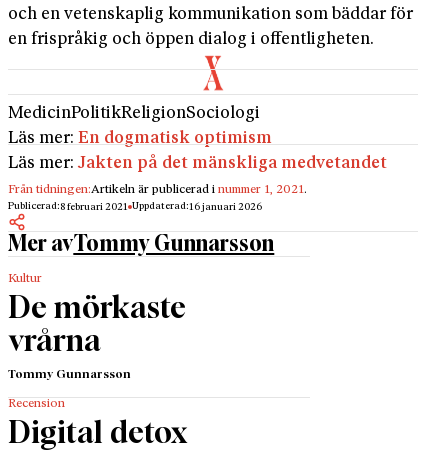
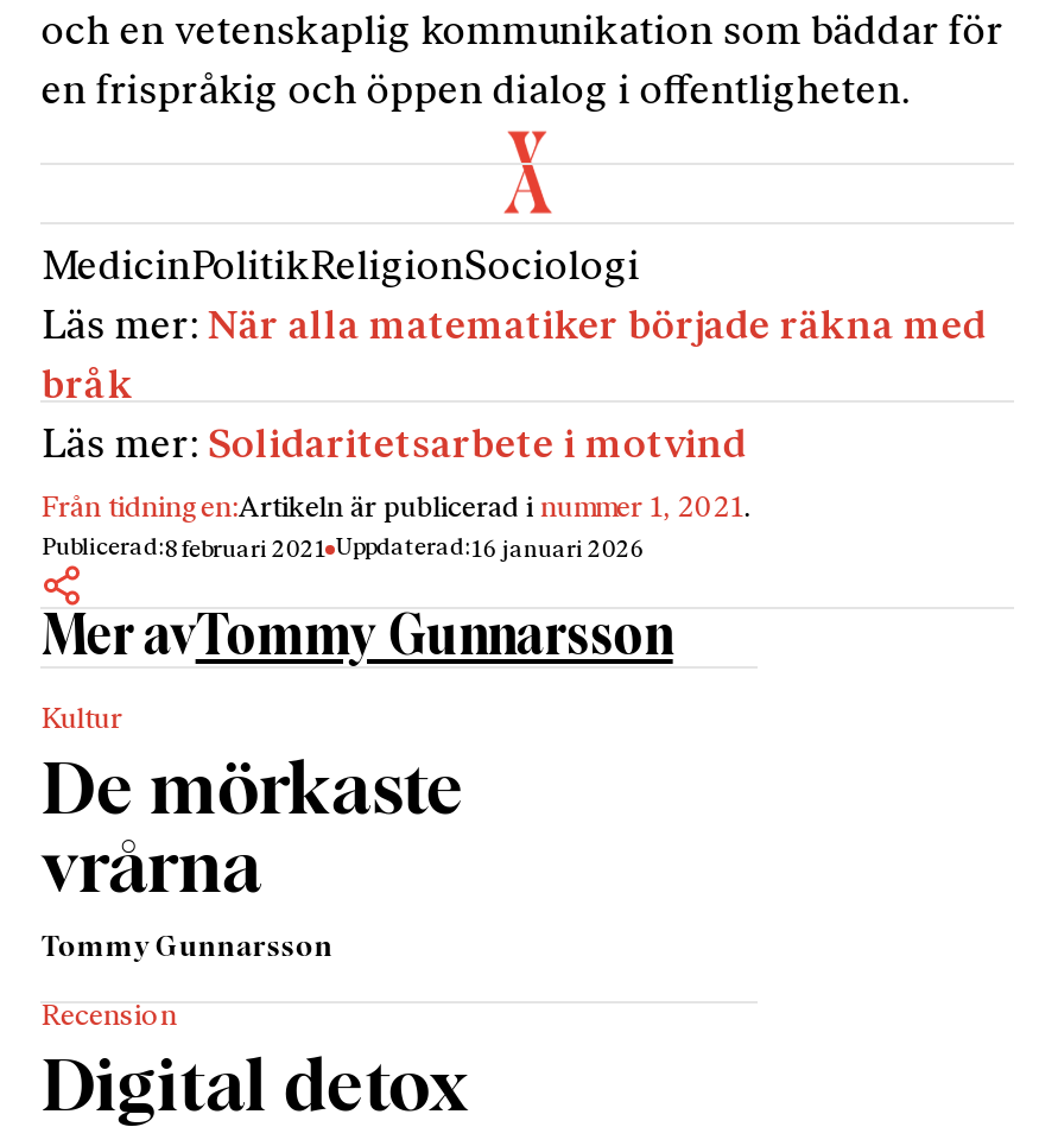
- Läs mer: En dogmatisk optimism
- Läs mer: Jakten på det mänskliga medvetandet
+ Läs mer: När alla matematiker började räkna med
+ bråk
+ Läs mer: Solidaritetsarbete i motvind
